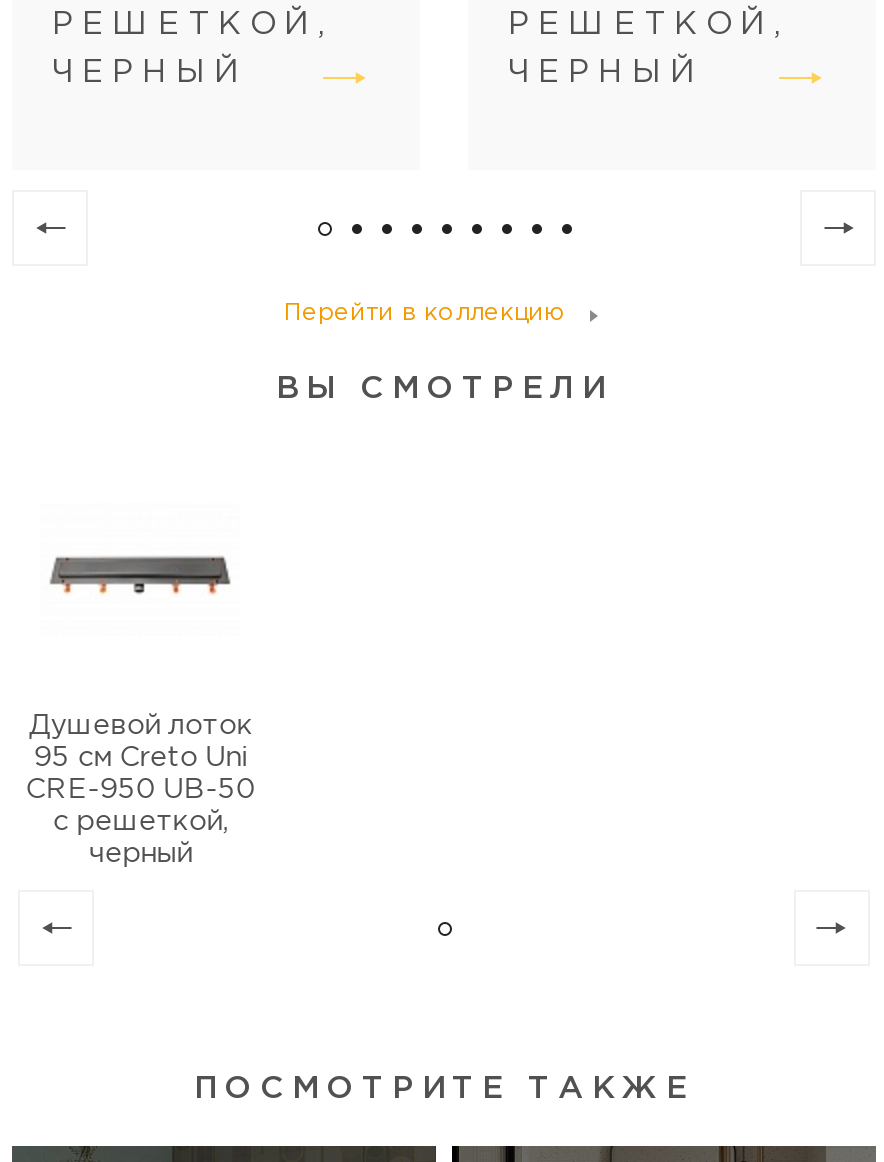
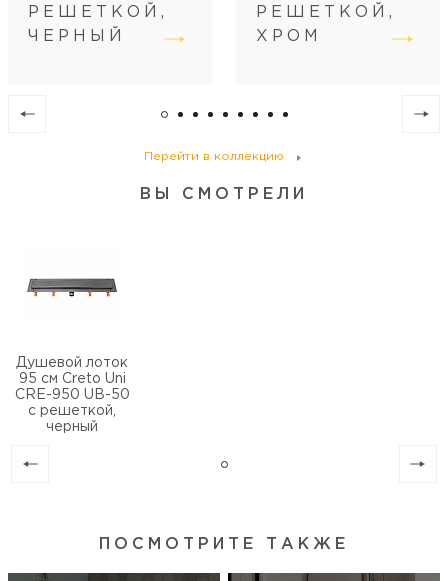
- ЧЕРНЫЙ
+ ХРОМ
